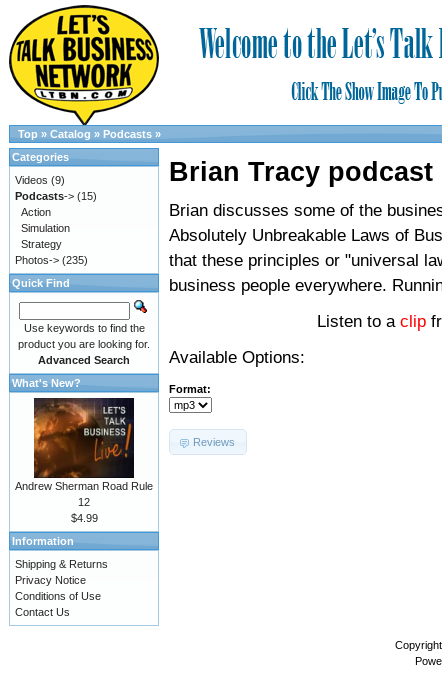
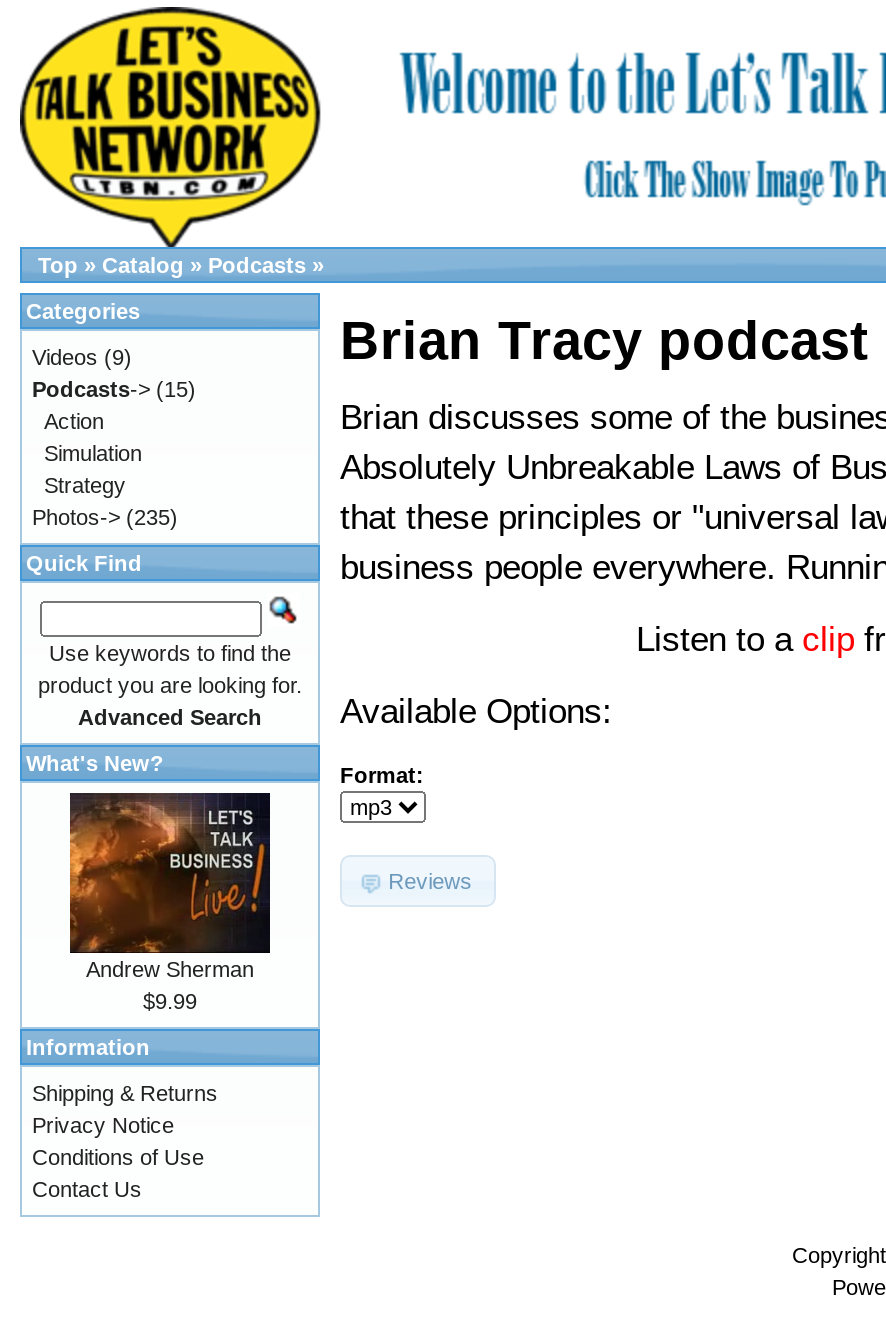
- Andrew Sherman Road Rule
- 12
- $4.99
+ Andrew Sherman
+ $9.99
